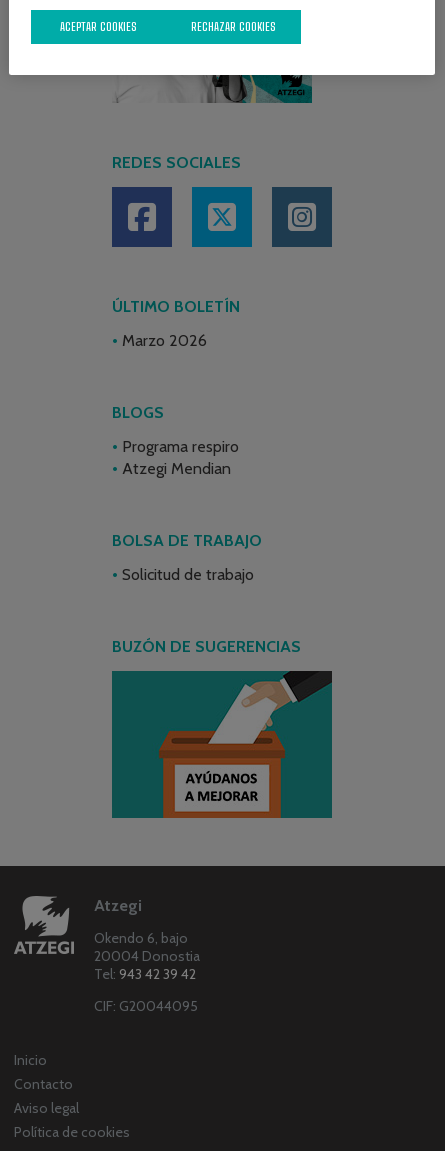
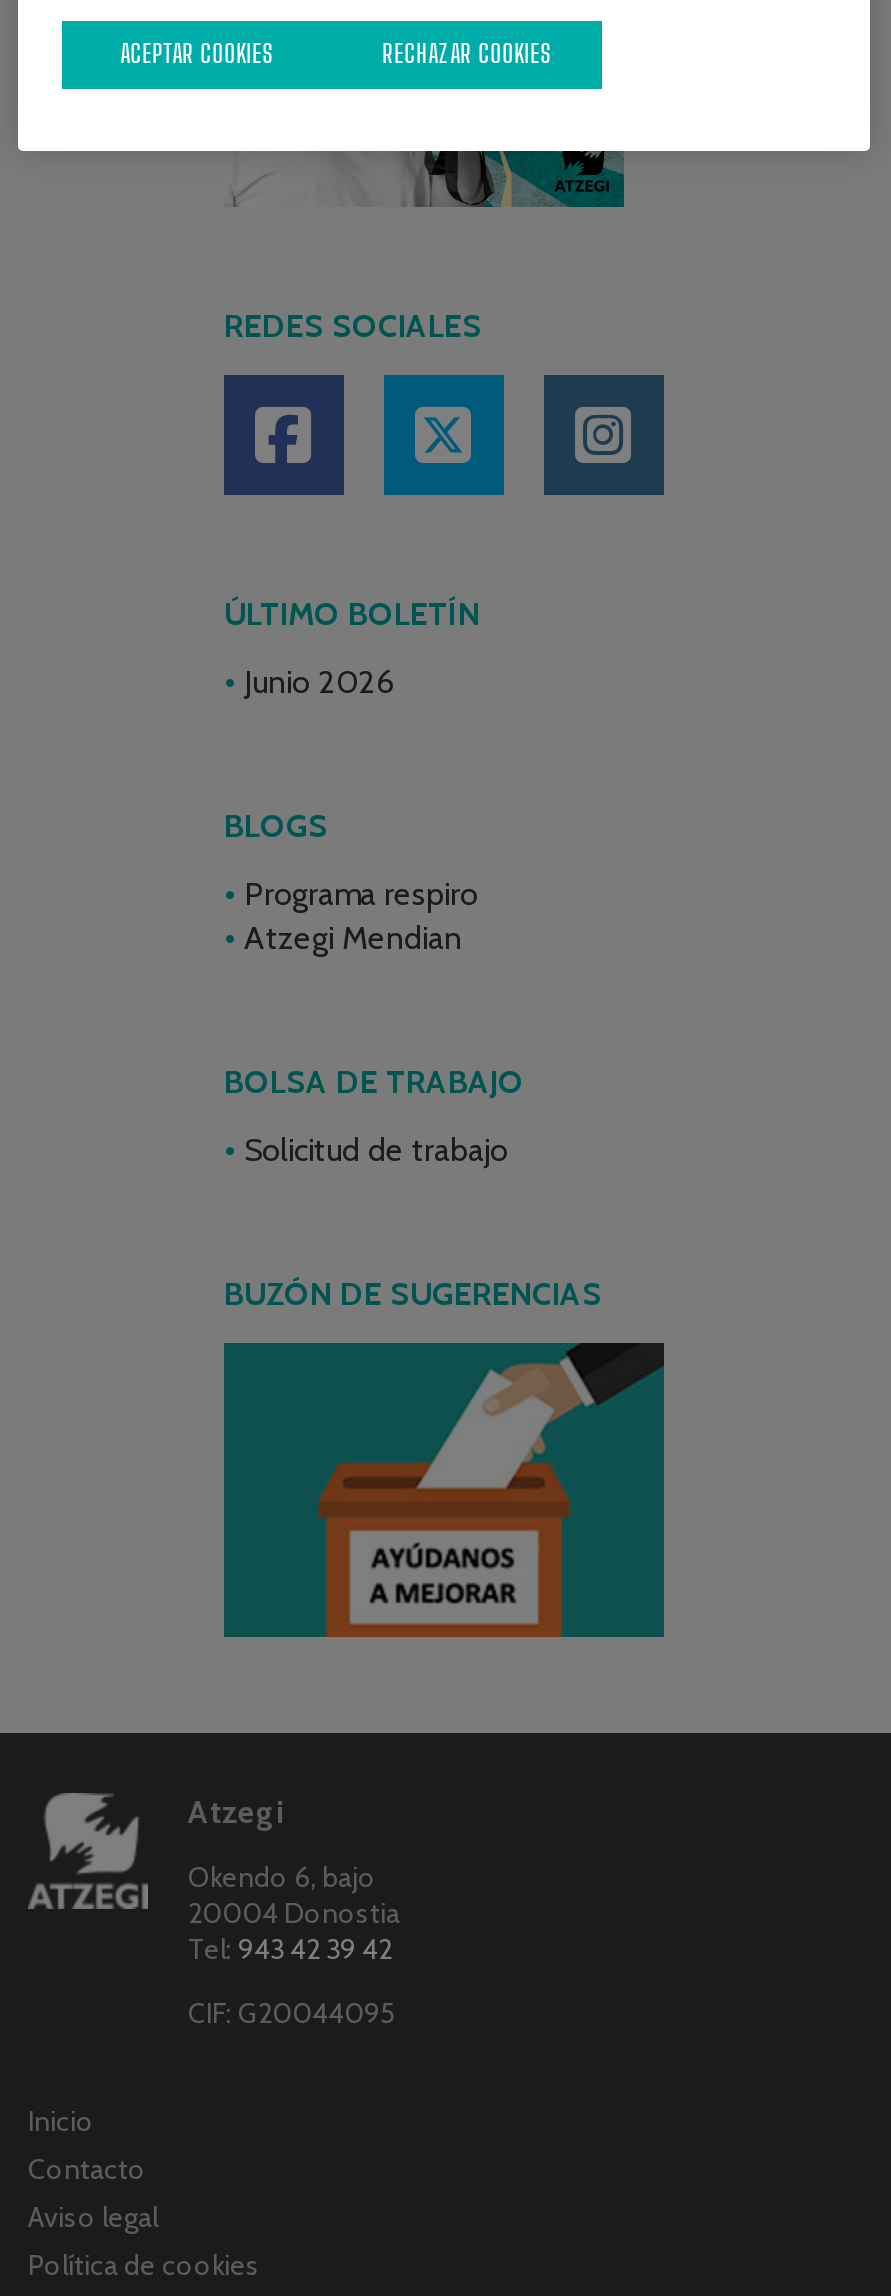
- Marzo 2026
+ Junio 2026
